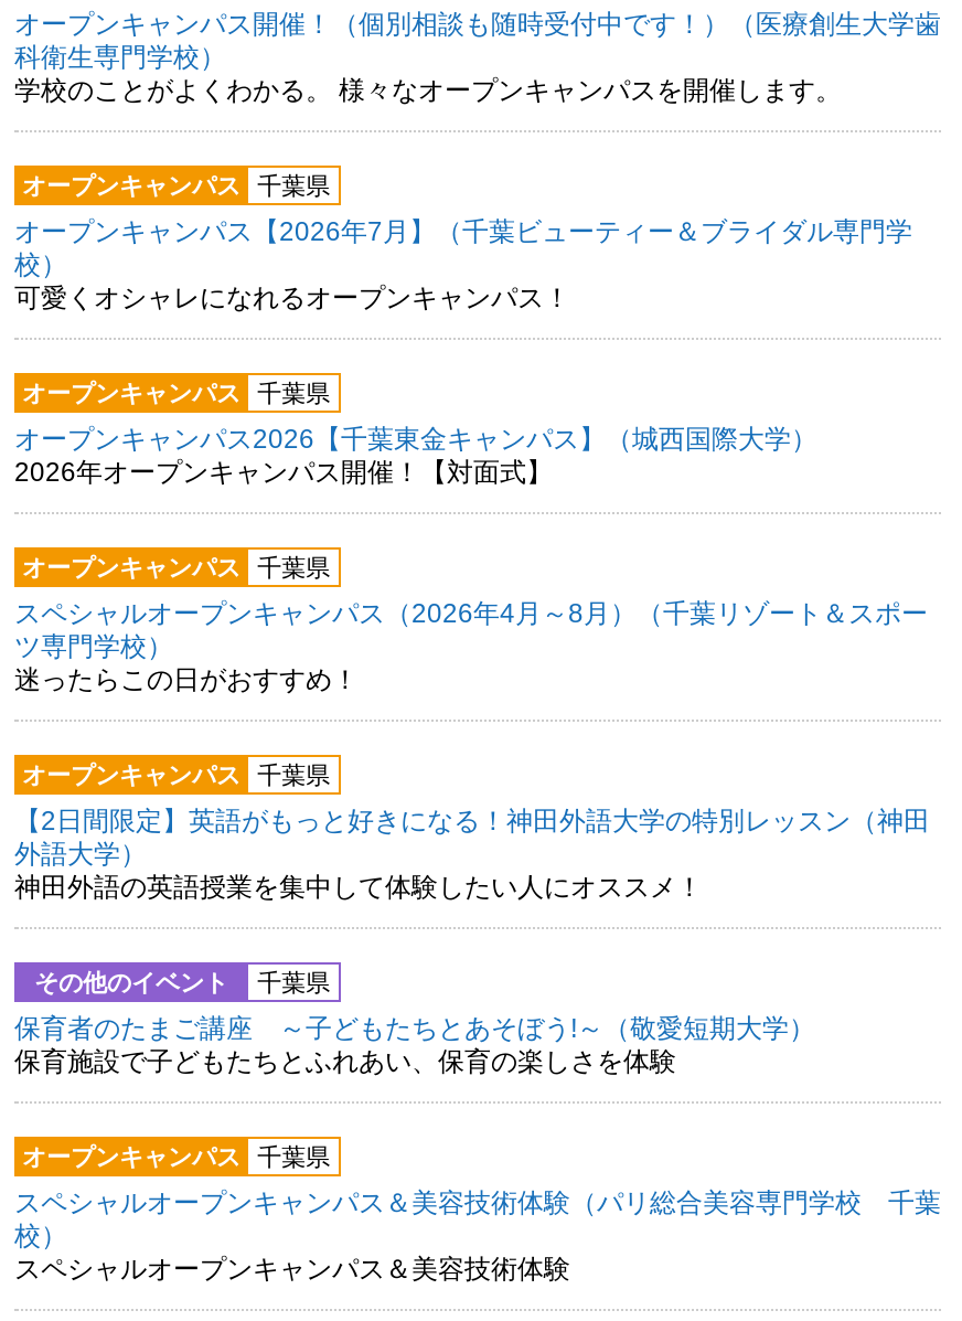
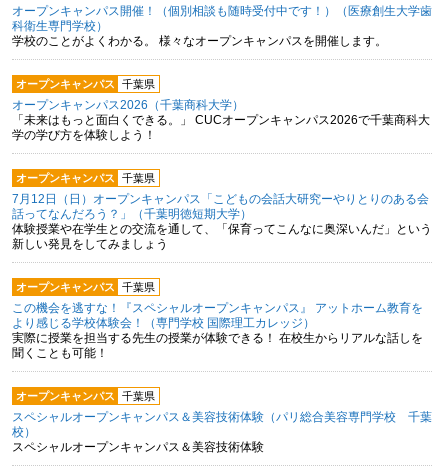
- オープンキャンパス【2026年7月】（千葉ビューティー＆ブライダル専門学
- 校）
- 可愛くオシャレになれるオープンキャンパス！
+ オープンキャンパス2026（千葉商科大学）
+ 「未来はもっと面白くできる。」 CUCオープンキャンパス2026で千葉商科大
+ 学の学び方を体験しよう！

- オープンキャンパス2026【千葉東金キャンパス】（城西国際大学）
- 2026年オープンキャンパス開催！【対面式】
+ 7月12日（日）オープンキャンパス「こどもの会話大研究ーやりとりのある会
+ 話ってなんだろう？」（千葉明徳短期大学）
+ 体験授業や在学生との交流を通して、「保育ってこんなに奥深いんだ」という
+ 新しい発見をしてみましょう

moved down: オープンキャンパス | 千葉県

- スペシャルオープンキャンパス（2026年4月～8月）（千葉リゾート＆スポー
- ツ専門学校）
- 迷ったらこの日がおすすめ！
- オープンキャンパス
- 千葉県
- 【2日間限定】英語がもっと好きになる！神田外語大学の特別レッスン（神田
- 外語大学）
- 神田外語の英語授業を集中して体験したい人にオススメ！
- その他のイベント
- 千葉県
- 保育者のたまご講座 ～子どもたちとあそぼう!～（敬愛短期大学）
- 保育施設で子どもたちとふれあい、保育の楽しさを体験
+ この機会を逃すな！『スペシャルオープンキャンパス』 アットホーム教育を
+ より感じる学校体験会！（専門学校 国際理工カレッジ）
+ 実際に授業を担当する先生の授業が体験できる！ 在校生からリアルな話しを
+ 聞くことも可能！
